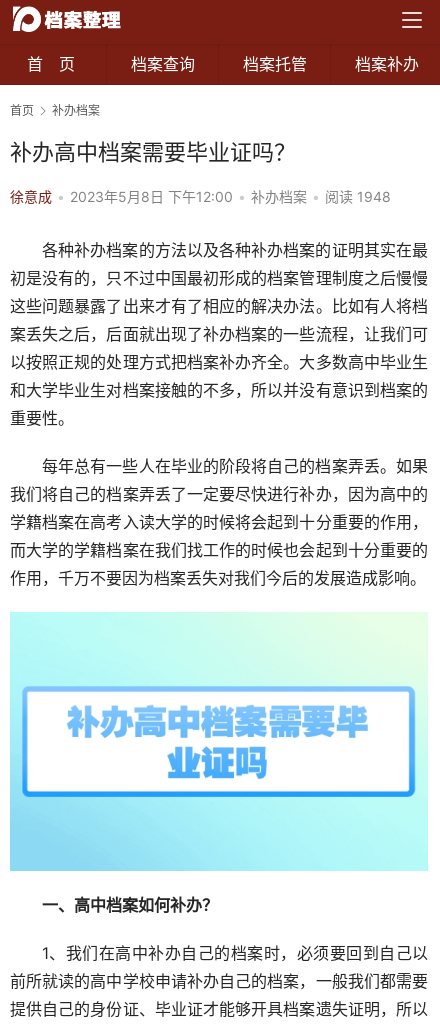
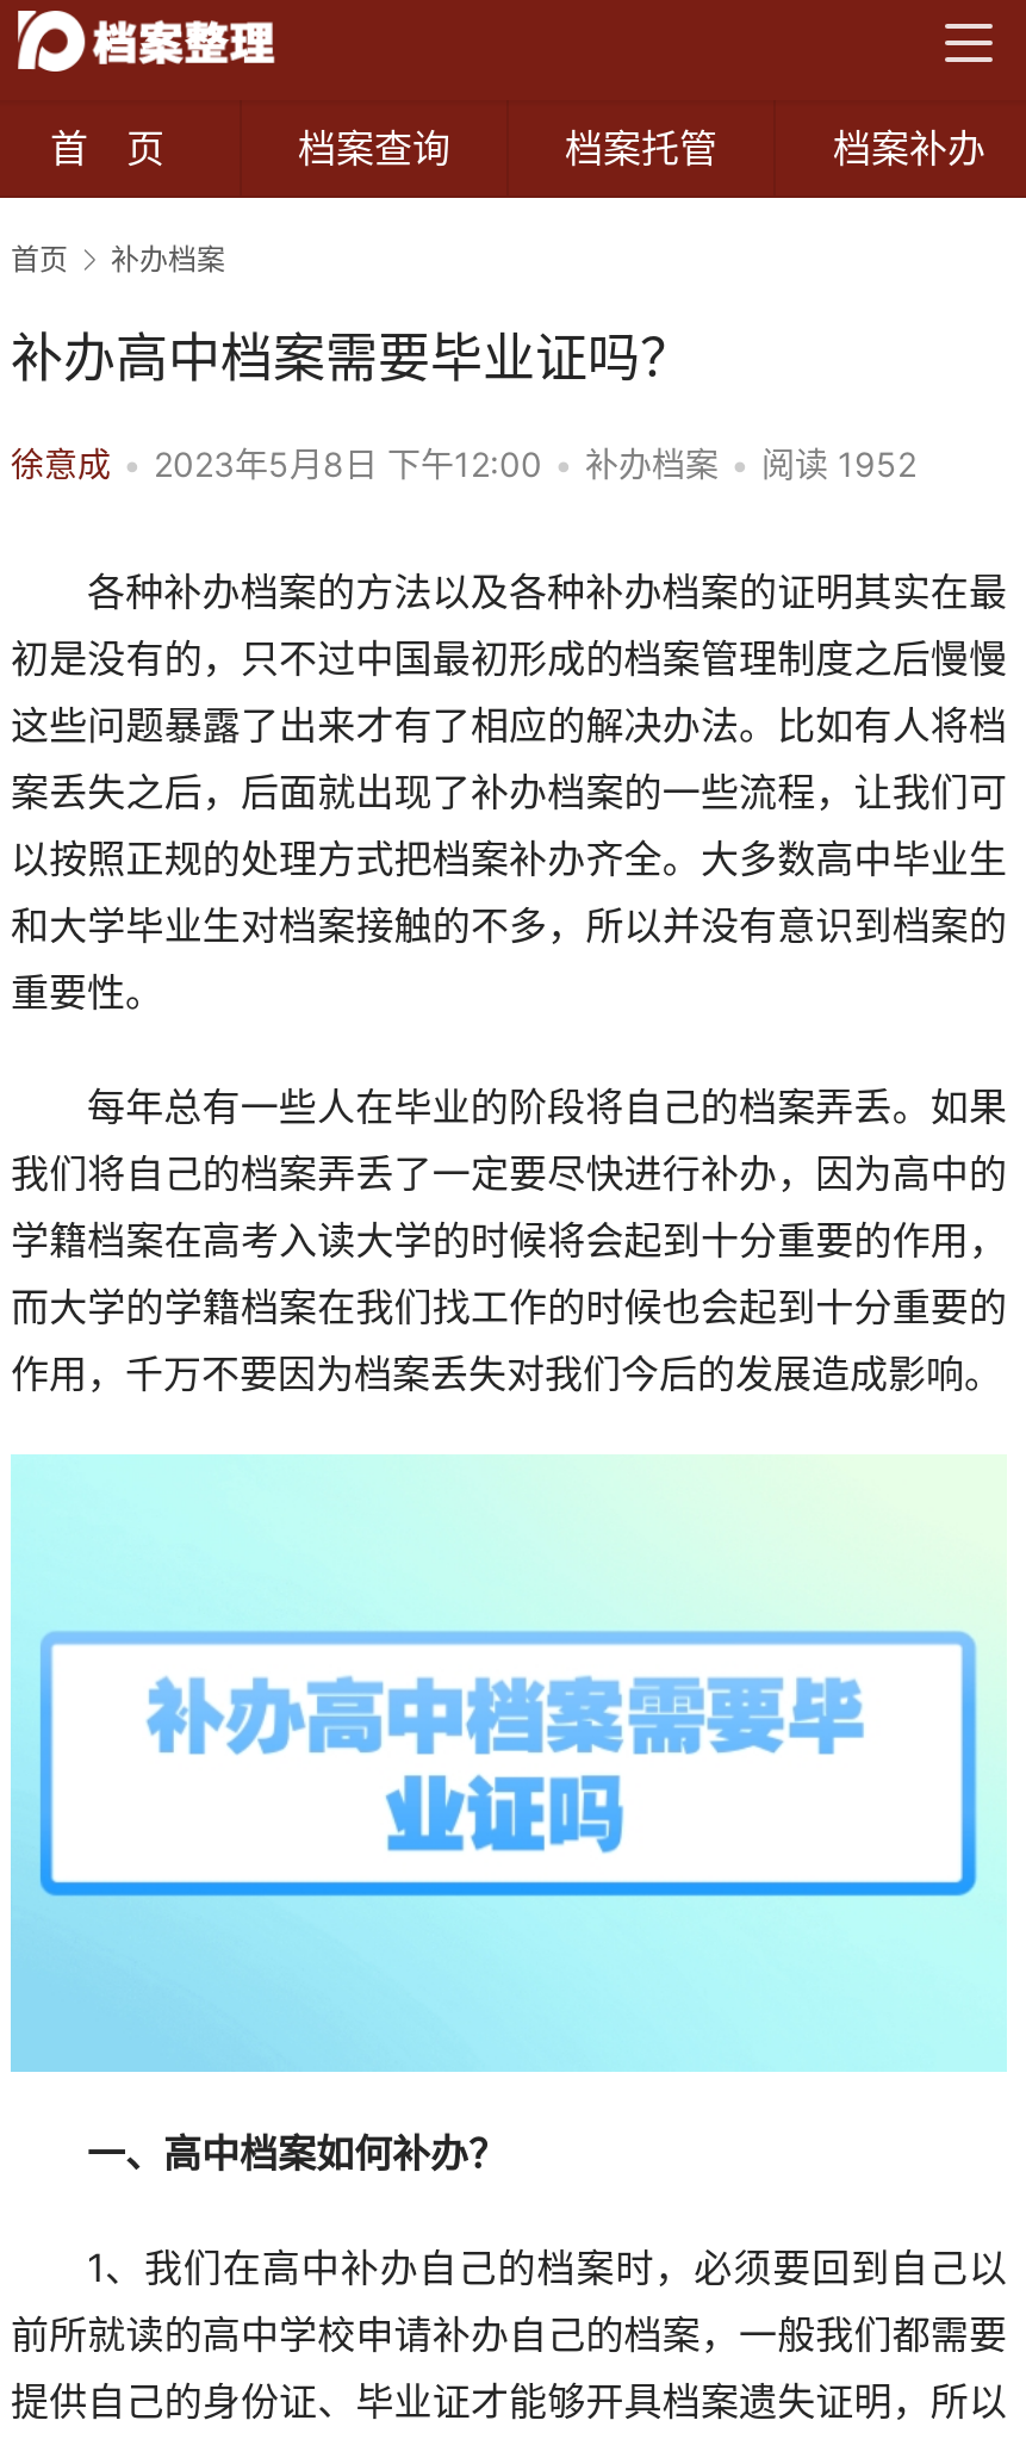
- 徐意成 • 2023年5月8日 下午12:00 • 补办档案 • 阅读 1948
+ 徐意成 • 2023年5月8日 下午12:00 • 补办档案 • 阅读 1952
